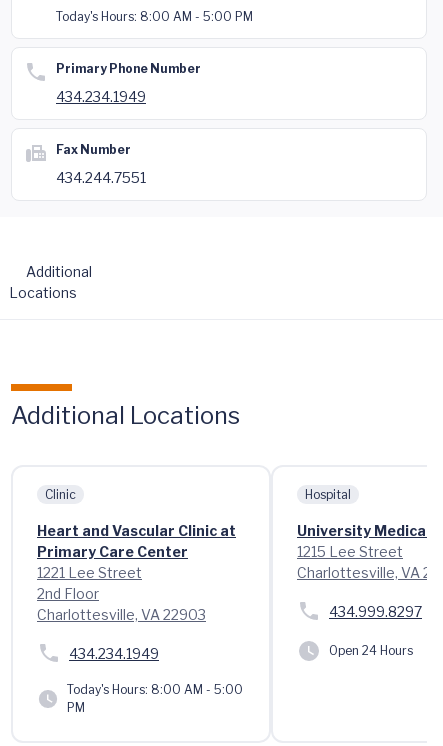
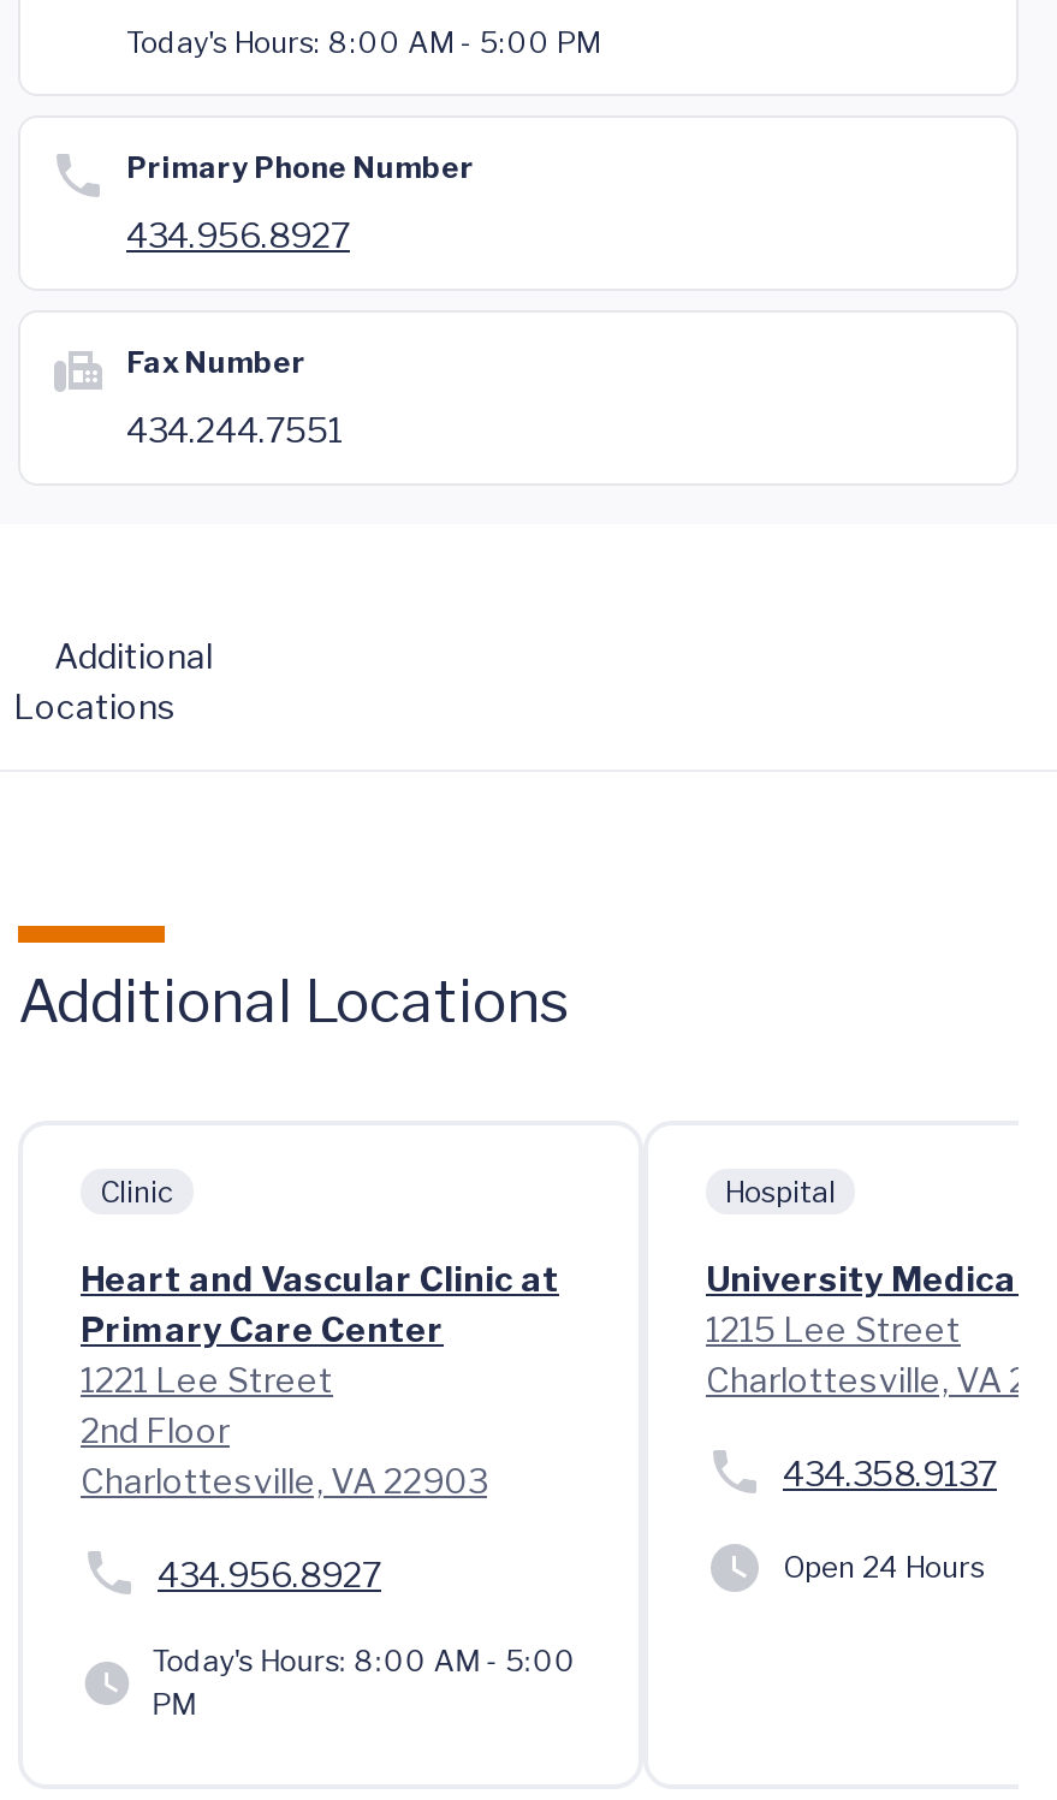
- 434.234.1949
+ 434.956.8927

- 434.999.8297
+ 434.358.9137

- 434.234.1949
+ 434.956.8927
